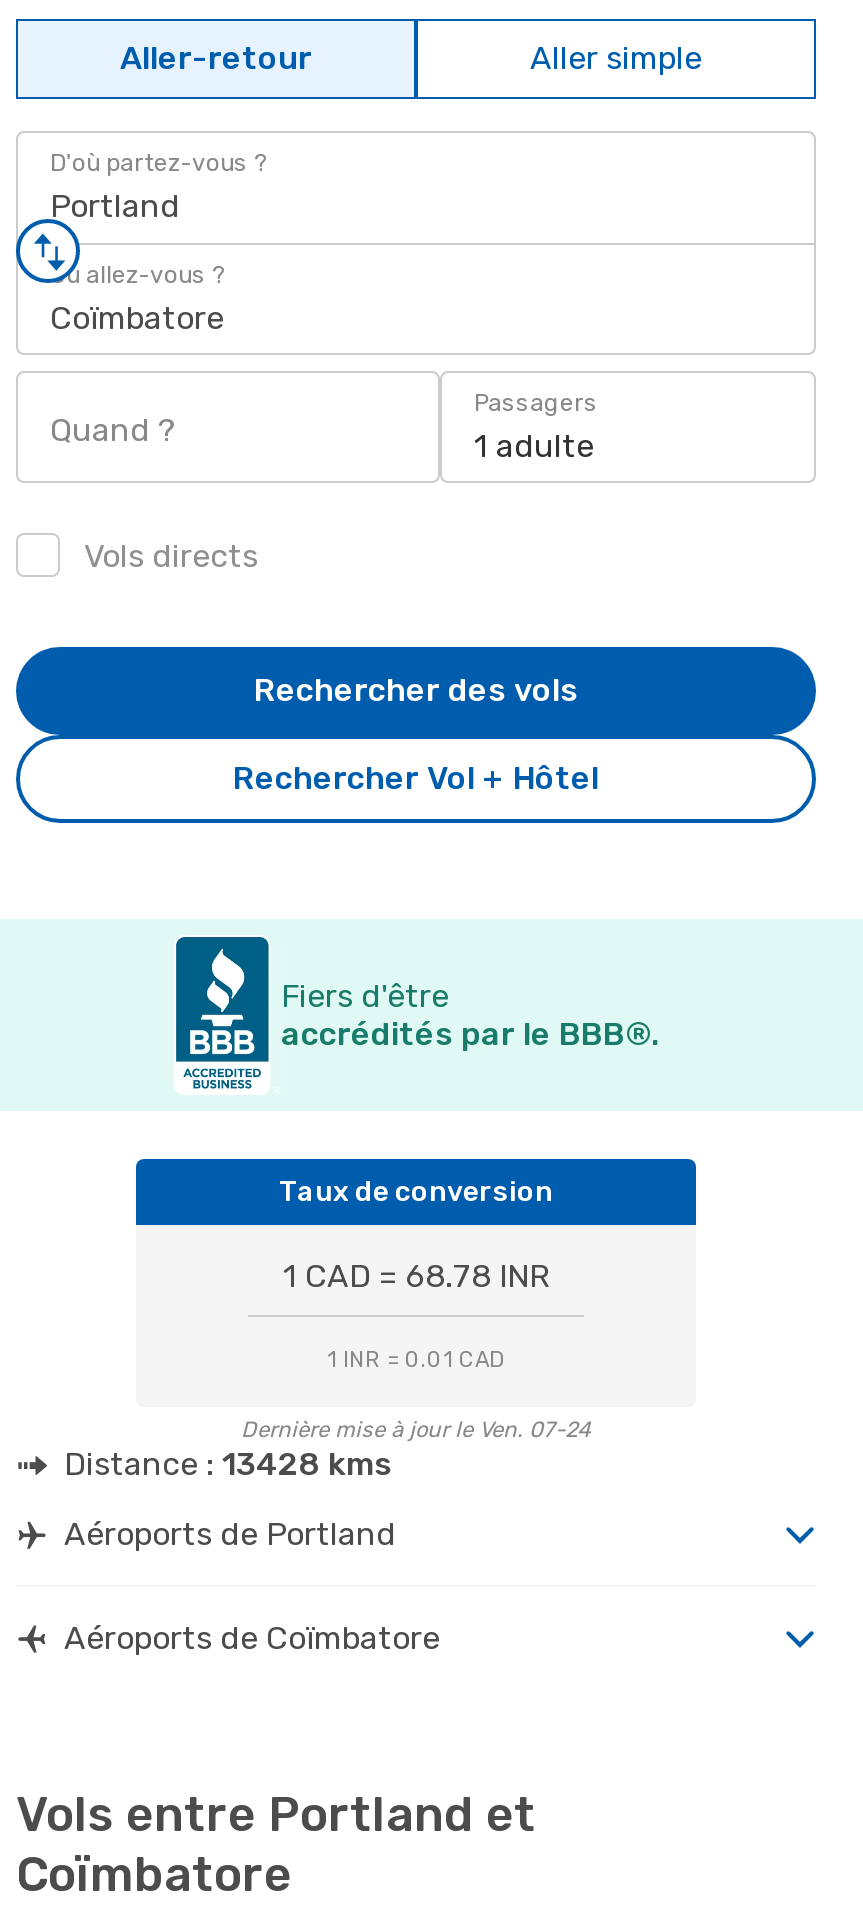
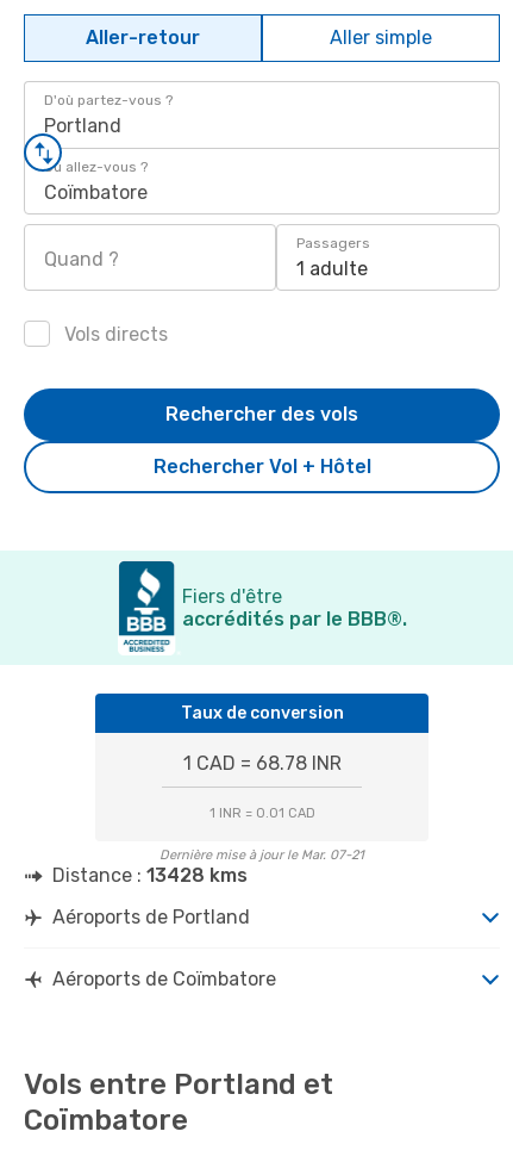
- Dernière mise à jour le Ven. 07-24
+ Dernière mise à jour le Mar. 07-21
